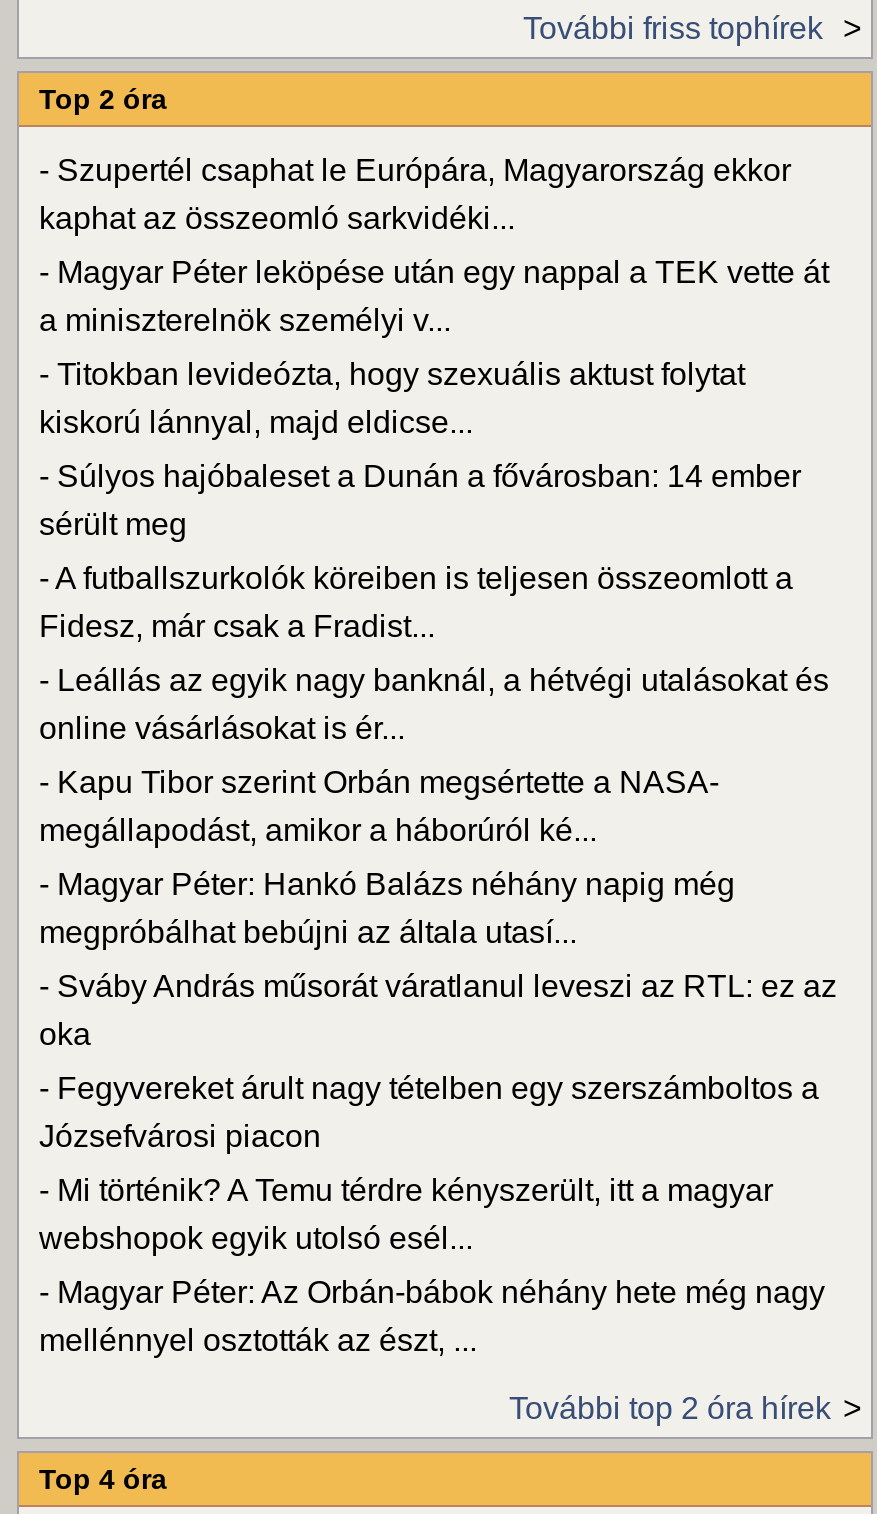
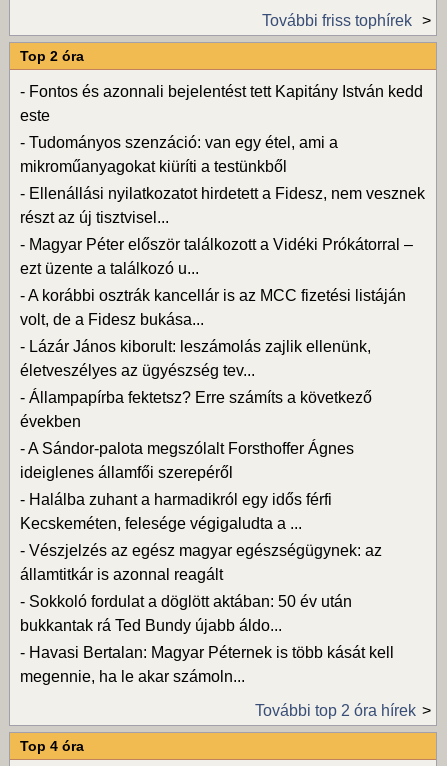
- - Szupertél csaphat le Európára, Magyarország ekkor
- kaphat az összeomló sarkvidéki...
+ - Fontos és azonnali bejelentést tett Kapitány István kedd
+ este

- - Magyar Péter leköpése után egy nappal a TEK vette át
- a miniszterelnök személyi v...
+ - Tudományos szenzáció: van egy étel, ami a
+ mikroműanyagokat kiüríti a testünkből

- - Titokban levideózta, hogy szexuális aktust folytat
- kiskorú lánnyal, majd eldicse...
+ - Ellenállási nyilatkozatot hirdetett a Fidesz, nem vesznek
+ részt az új tisztvisel...

- - Súlyos hajóbaleset a Dunán a fővárosban: 14 ember
- sérült meg
+ - Magyar Péter először találkozott a Vidéki Prókátorral –
+ ezt üzente a találkozó u...

- - A futballszurkolók köreiben is teljesen összeomlott a
- Fidesz, már csak a Fradist...
+ - A korábbi osztrák kancellár is az MCC fizetési listáján
+ volt, de a Fidesz bukása...

- - Leállás az egyik nagy banknál, a hétvégi utalásokat és
- online vásárlásokat is ér...
+ - Lázár János kiborult: leszámolás zajlik ellenünk,
+ életveszélyes az ügyészség tev...

- - Kapu Tibor szerint Orbán megsértette a NASA-
- megállapodást, amikor a háborúról ké...
+ - Állampapírba fektetsz? Erre számíts a következő
+ években

- - Magyar Péter: Hankó Balázs néhány napig még
- megpróbálhat bebújni az általa utasí...
+ - A Sándor-palota megszólalt Forsthoffer Ágnes
+ ideiglenes államfői szerepéről

- - Sváby András műsorát váratlanul leveszi az RTL: ez az
- oka
+ - Halálba zuhant a harmadikról egy idős férfi
+ Kecskeméten, felesége végigaludta a ...

- - Fegyvereket árult nagy tételben egy szerszámboltos a
- Józsefvárosi piacon
+ - Vészjelzés az egész magyar egészségügynek: az
+ államtitkár is azonnal reagált

- - Mi történik? A Temu térdre kényszerült, itt a magyar
- webshopok egyik utolsó esél...
+ - Sokkoló fordulat a döglött aktában: 50 év után
+ bukkantak rá Ted Bundy újabb áldo...

- - Magyar Péter: Az Orbán-bábok néhány hete még nagy
- mellénnyel osztották az észt, ...
+ - Havasi Bertalan: Magyar Péternek is több kását kell
+ megennie, ha le akar számoln...
